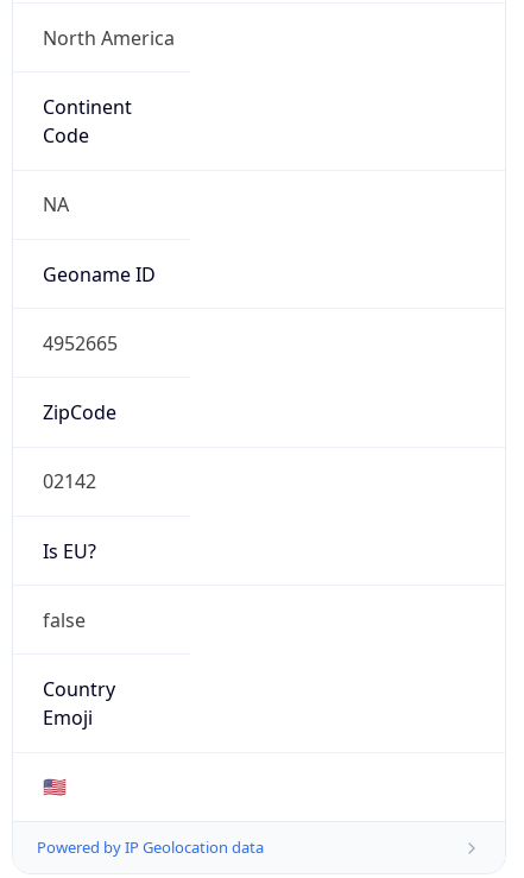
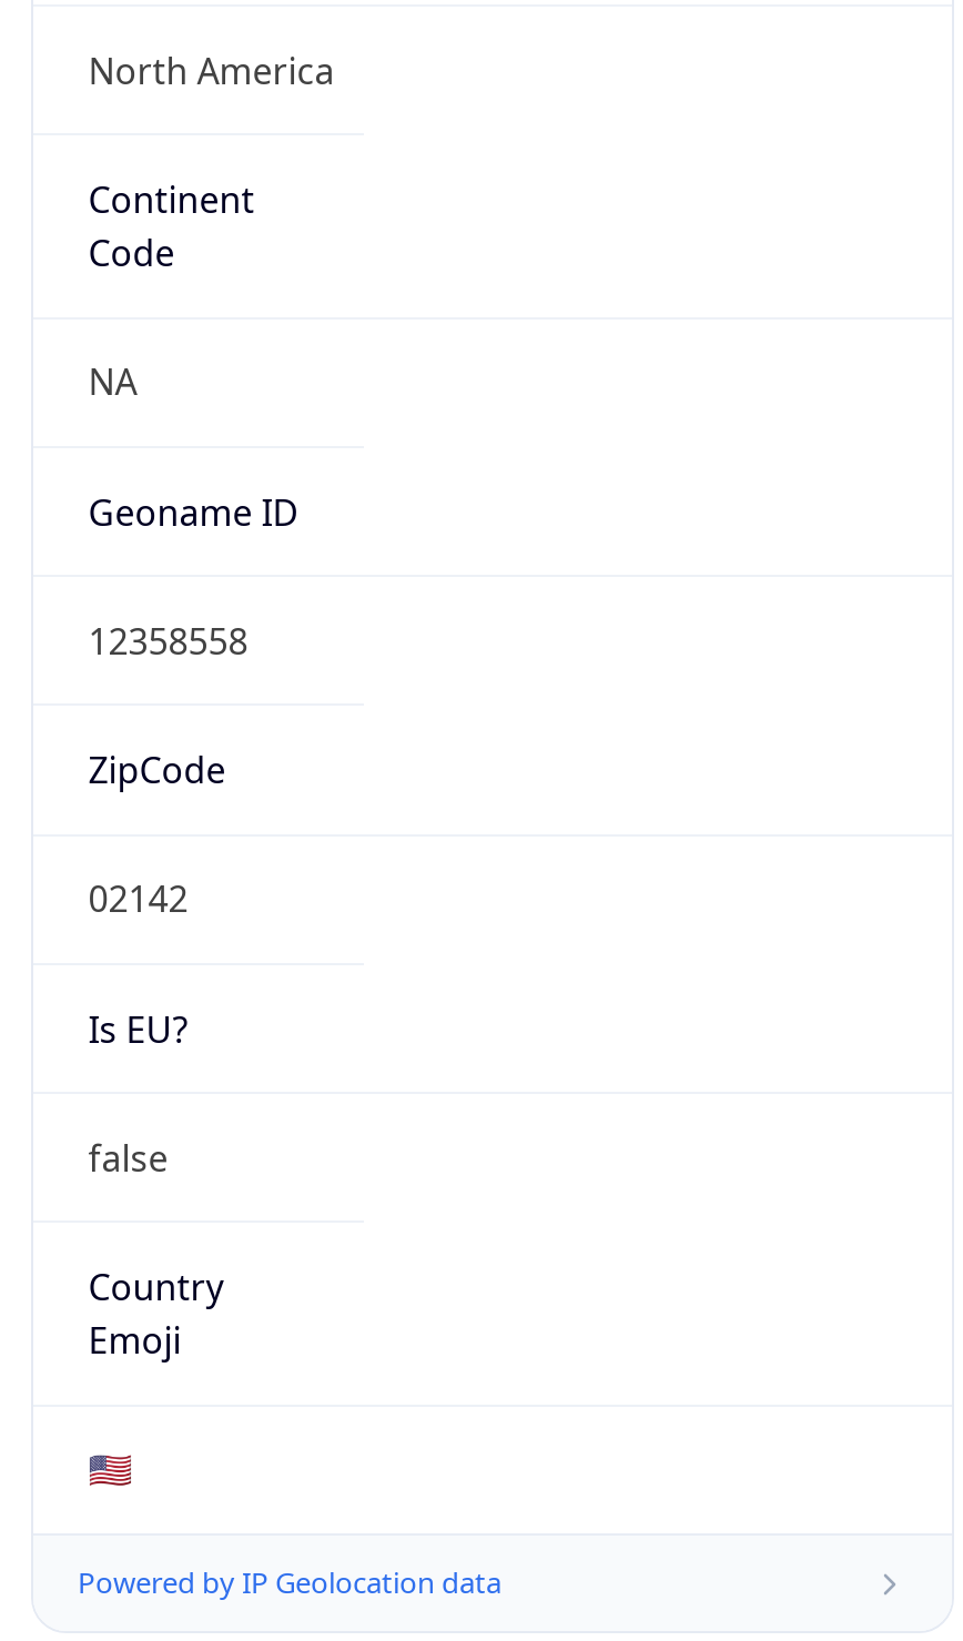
- 4952665
+ 12358558
